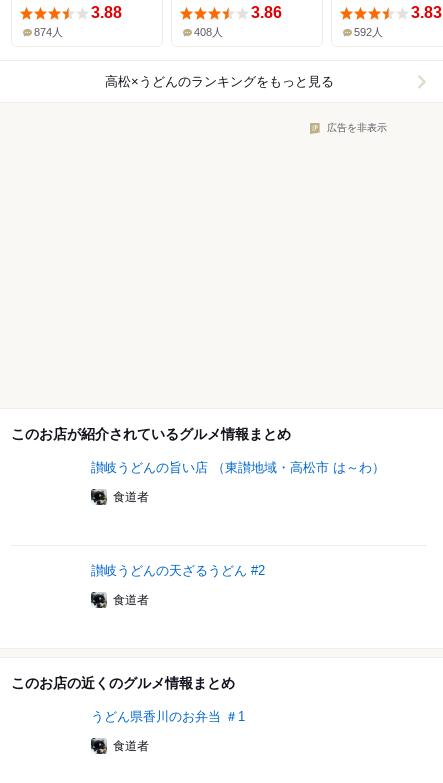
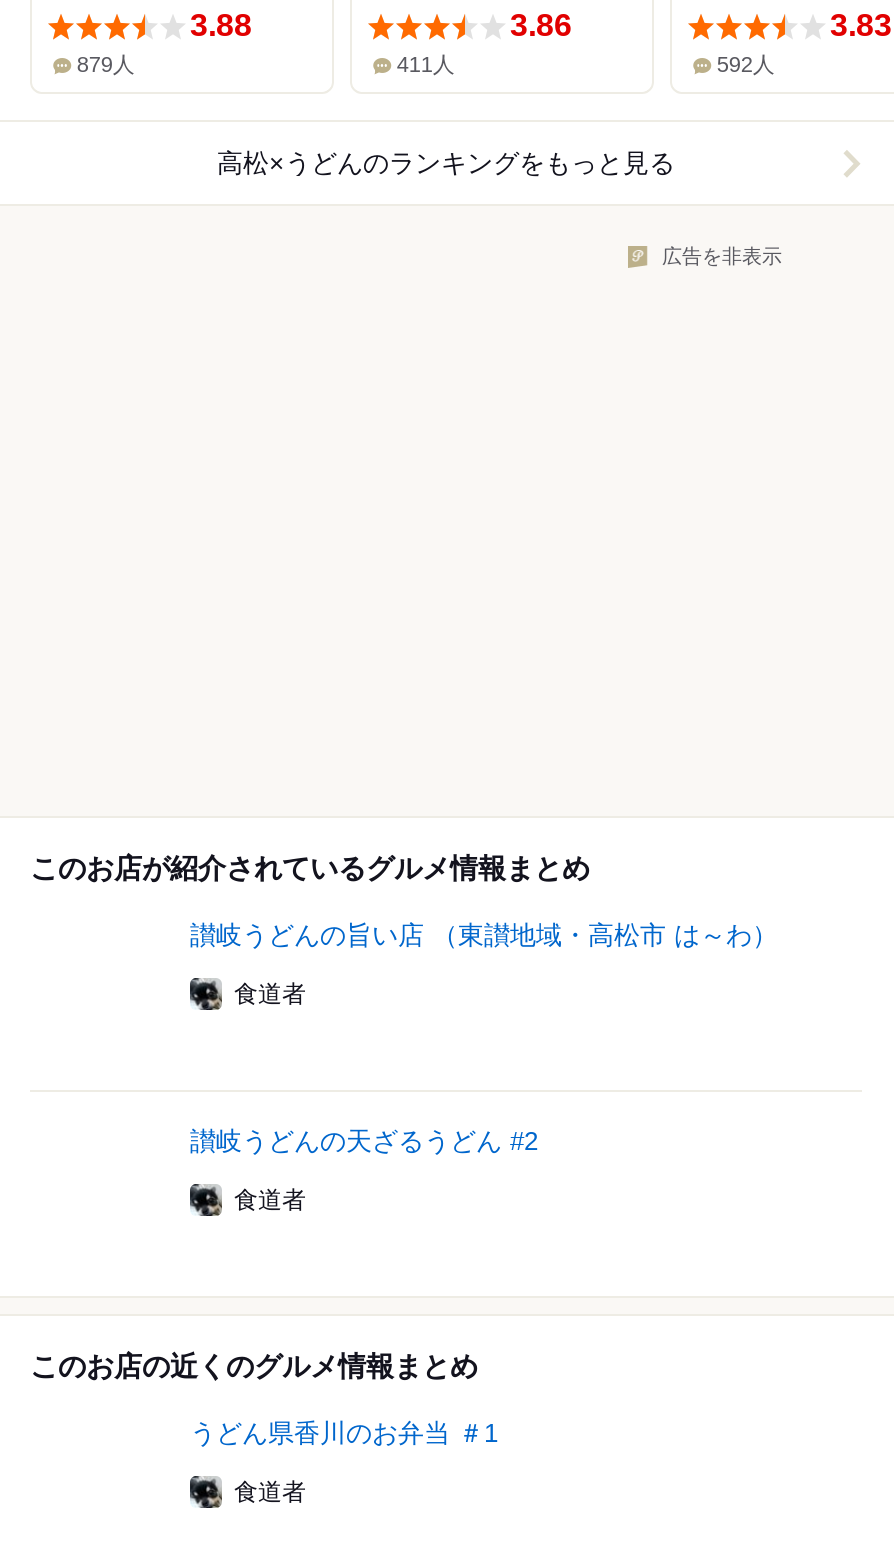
- 874人
+ 879人

- 408人
+ 411人
